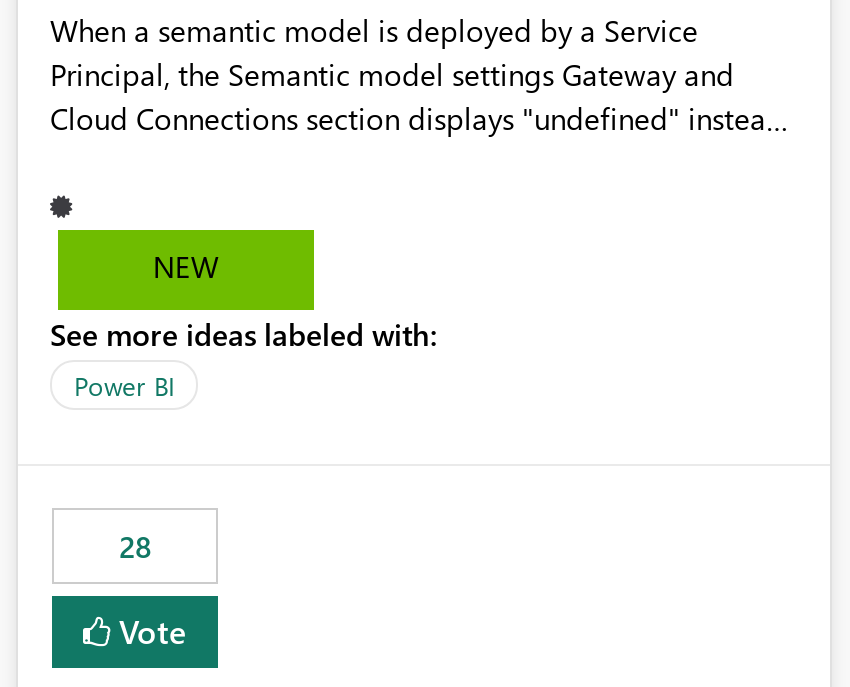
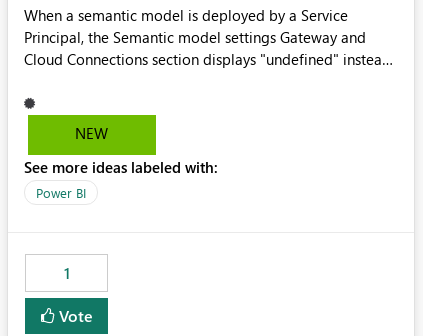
- 28
+ 1
